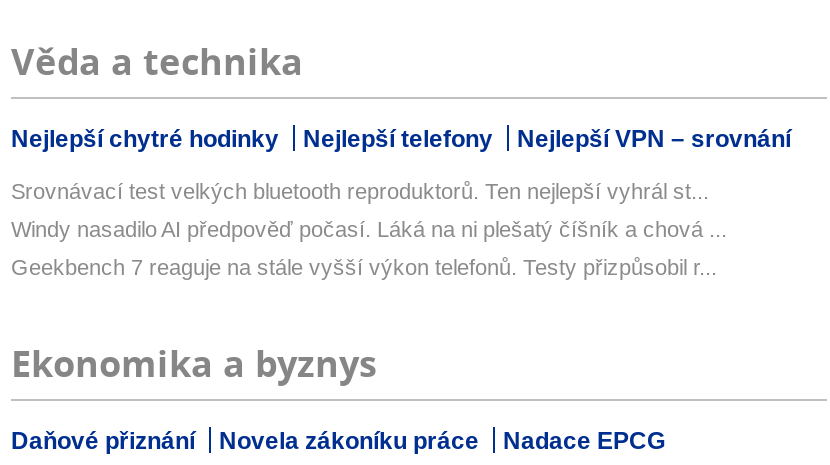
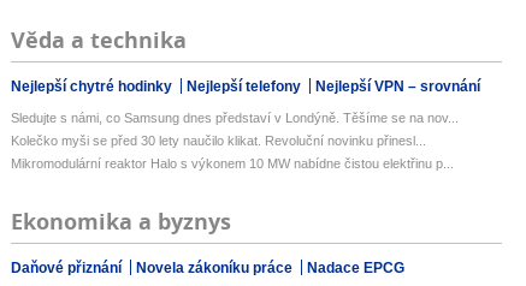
- Srovnávací test velkých bluetooth reproduktorů. Ten nejlepší vyhrál st...
+ Sledujte s námi, co Samsung dnes představí v Londýně. Těšíme se na nov...

- Windy nasadilo AI předpověď počasí. Láká na ni plešatý číšník a chová ...
+ Kolečko myši se před 30 lety naučilo klikat. Revoluční novinku přinesl...

- Geekbench 7 reaguje na stále vyšší výkon telefonů. Testy přizpůsobil r...
+ Mikromodulární reaktor Halo s výkonem 10 MW nabídne čistou elektřinu p...
